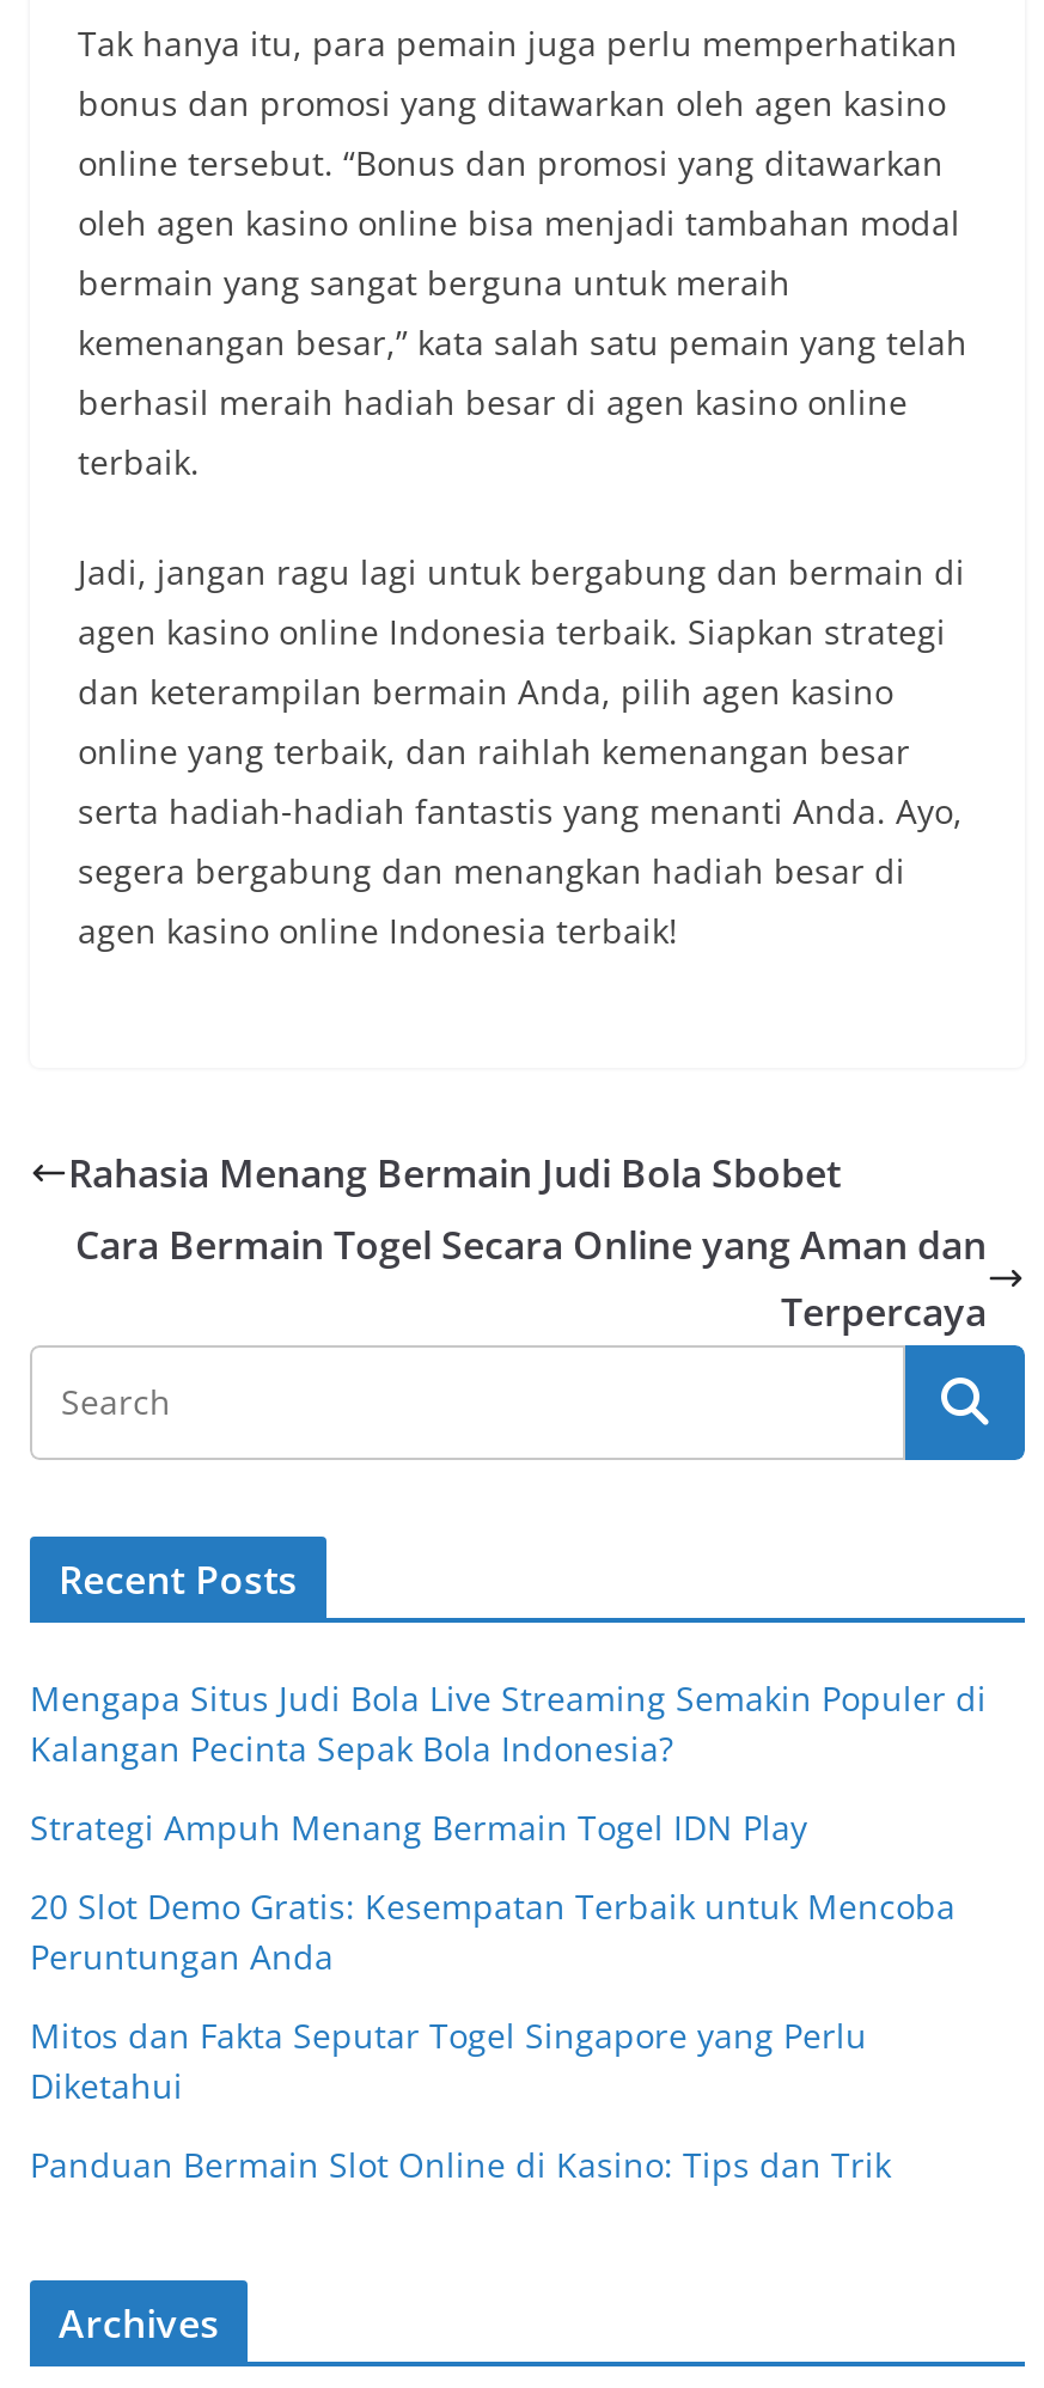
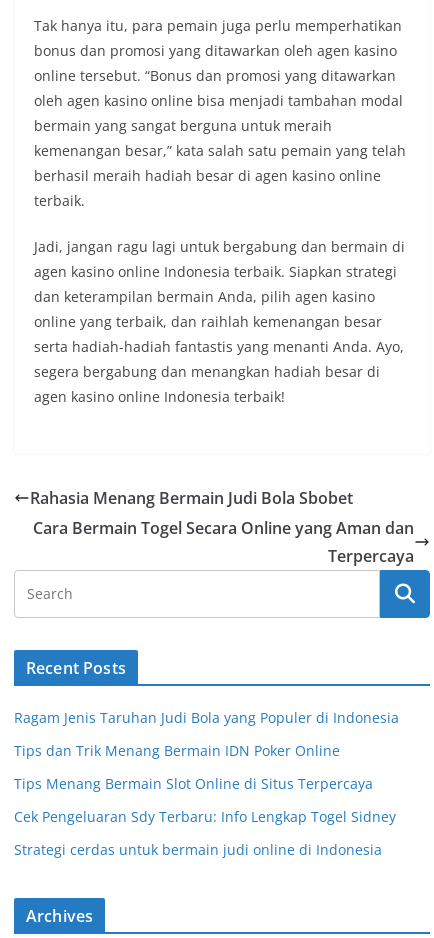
- Mengapa Situs Judi Bola Live Streaming Semakin Populer di
- Kalangan Pecinta Sepak Bola Indonesia?
+ Ragam Jenis Taruhan Judi Bola yang Populer di Indonesia

- Strategi Ampuh Menang Bermain Togel IDN Play
+ Tips dan Trik Menang Bermain IDN Poker Online

- 20 Slot Demo Gratis: Kesempatan Terbaik untuk Mencoba
- Peruntungan Anda
+ Tips Menang Bermain Slot Online di Situs Terpercaya

- Mitos dan Fakta Seputar Togel Singapore yang Perlu
- Diketahui
+ Cek Pengeluaran Sdy Terbaru: Info Lengkap Togel Sidney

- Panduan Bermain Slot Online di Kasino: Tips dan Trik
+ Strategi cerdas untuk bermain judi online di Indonesia
